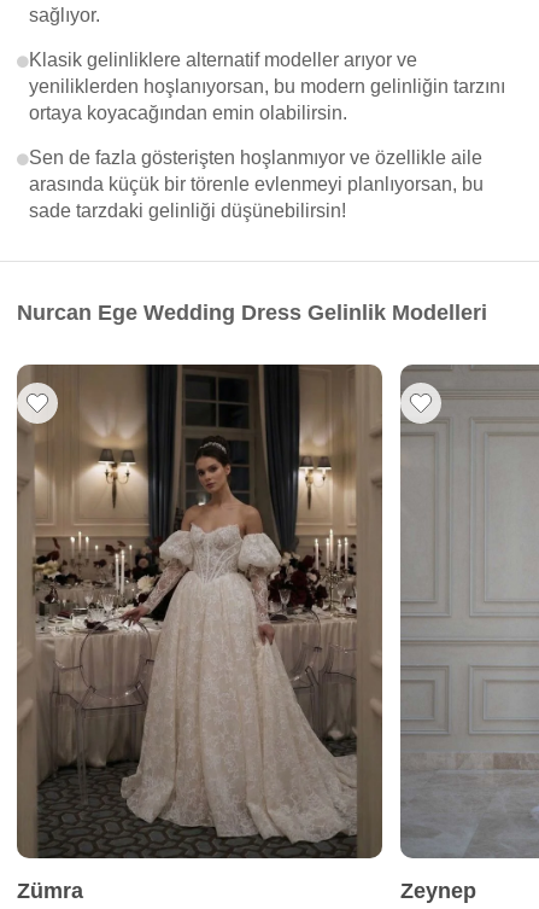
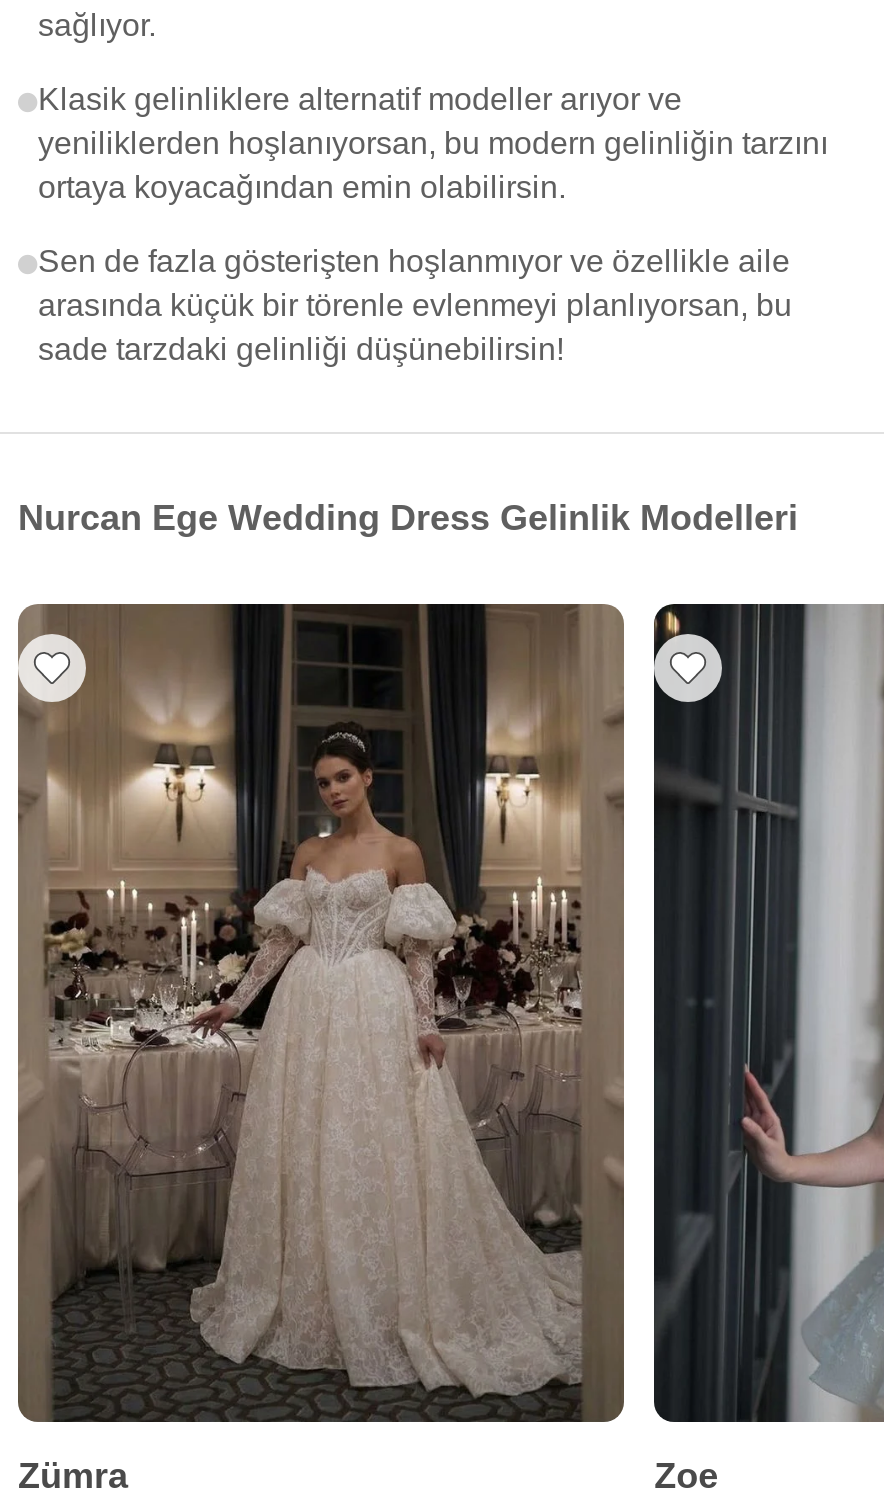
- [image]
- Zeynep
+ [image]
+ Zoe
